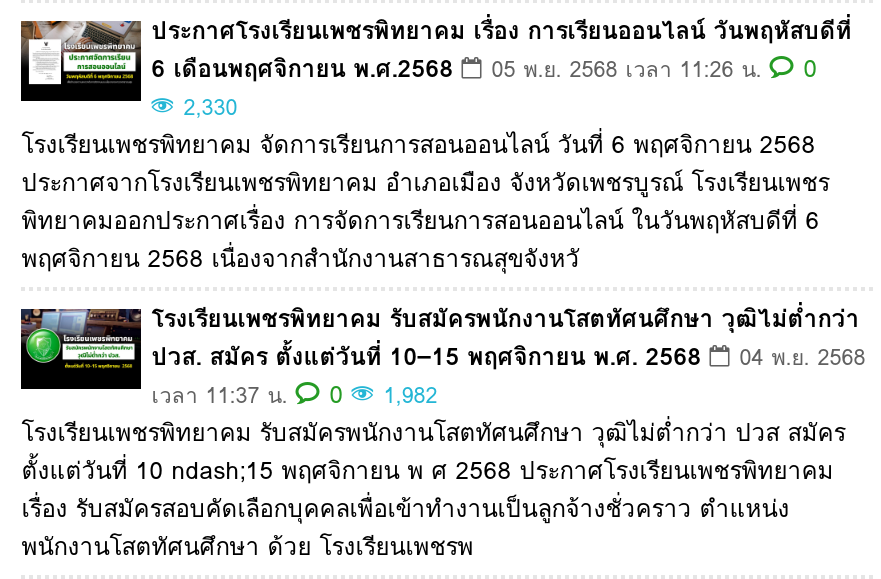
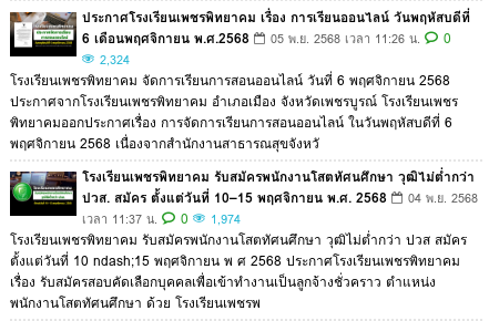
- 2,330
+ 2,324

- เวลา 11:37 น. 0 1,982
+ เวลา 11:37 น. 0 1,974
